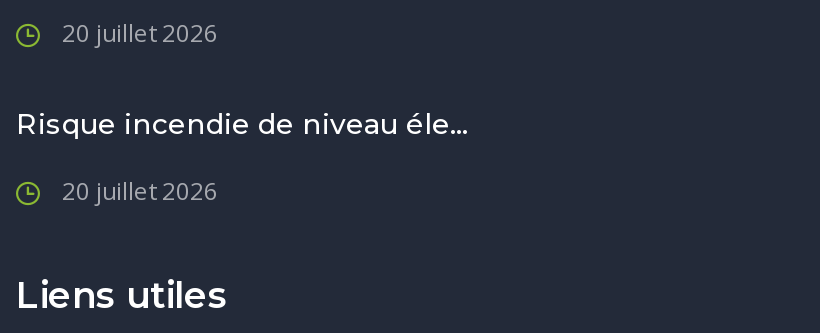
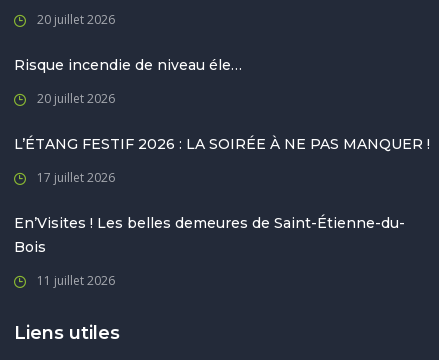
+ L’ÉTANG FESTIF 2026 : LA SOIRÉE À NE PAS MANQUER !
+ 17 juillet 2026
+ En’Visites ! Les belles demeures de Saint-Étienne-du-
+ Bois
+ 11 juillet 2026
